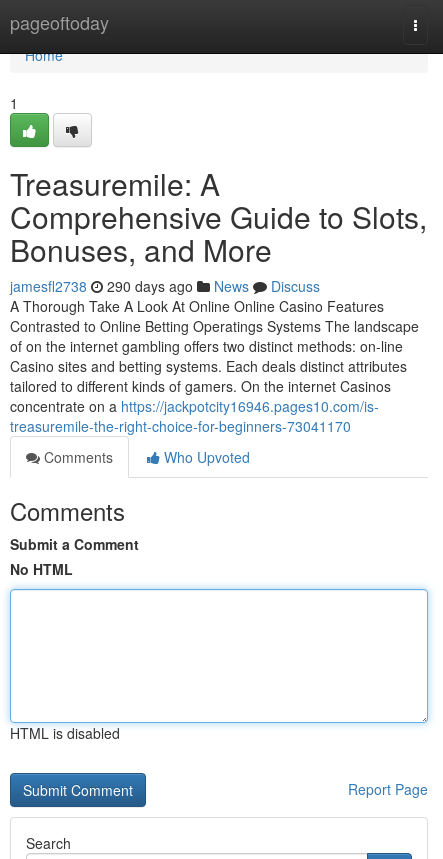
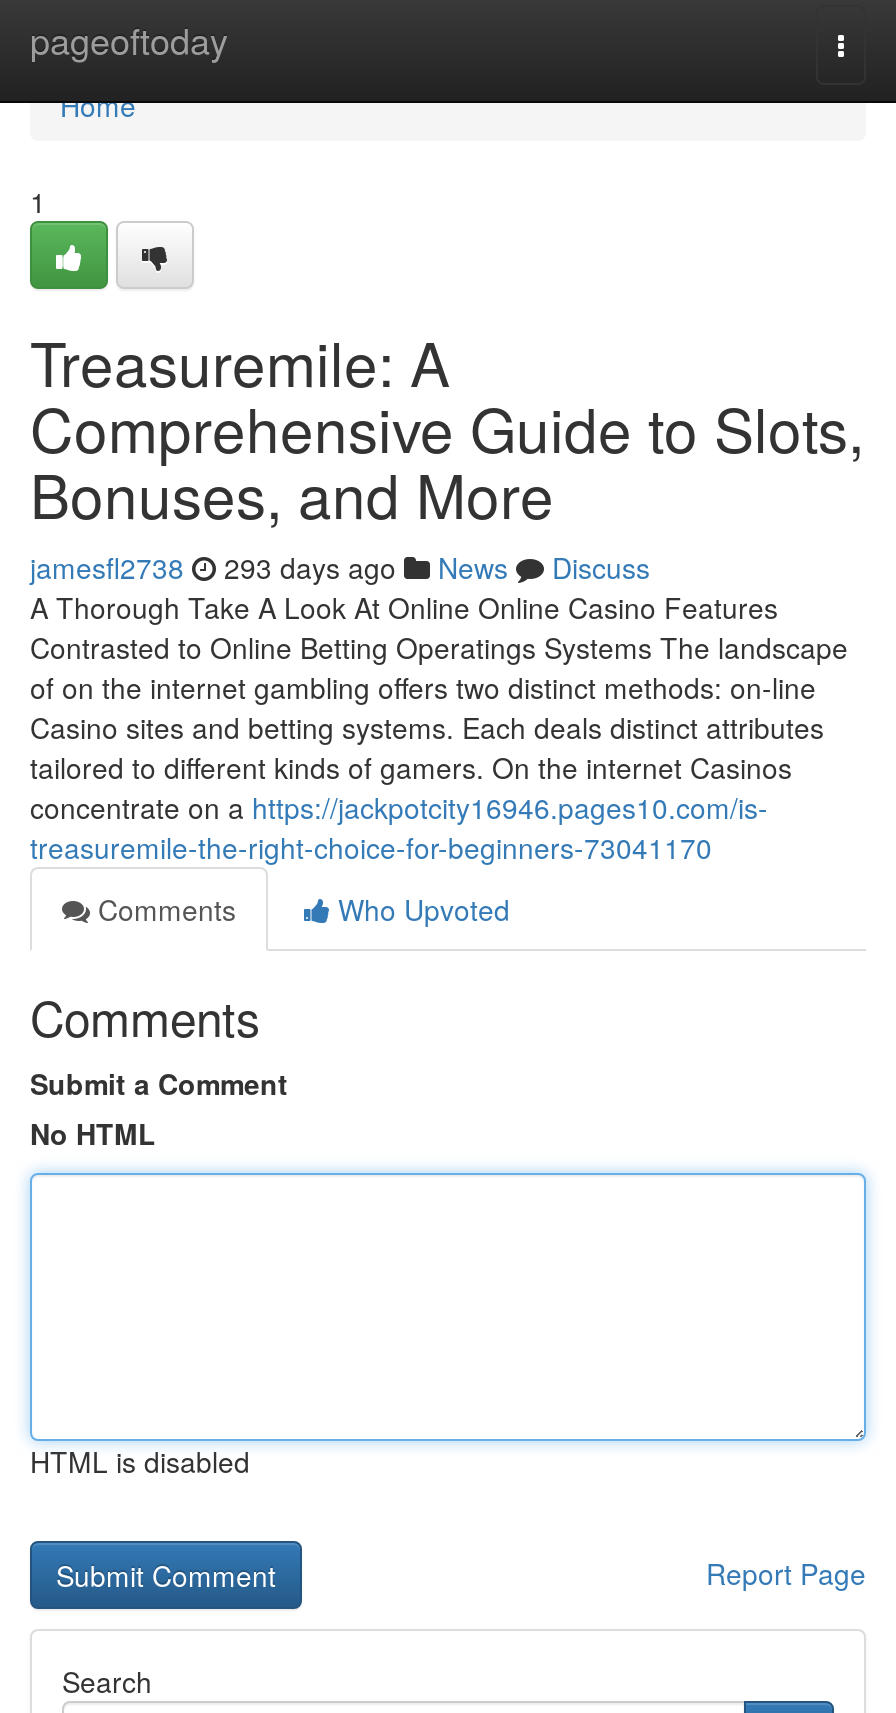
- jamesfl2738 290 days ago News Discuss
+ jamesfl2738 293 days ago News Discuss
